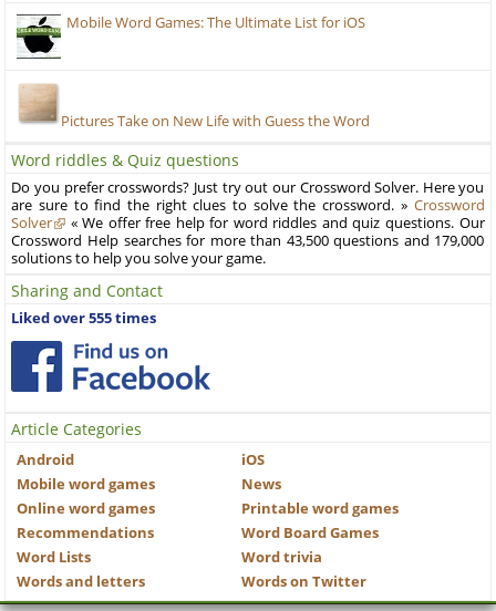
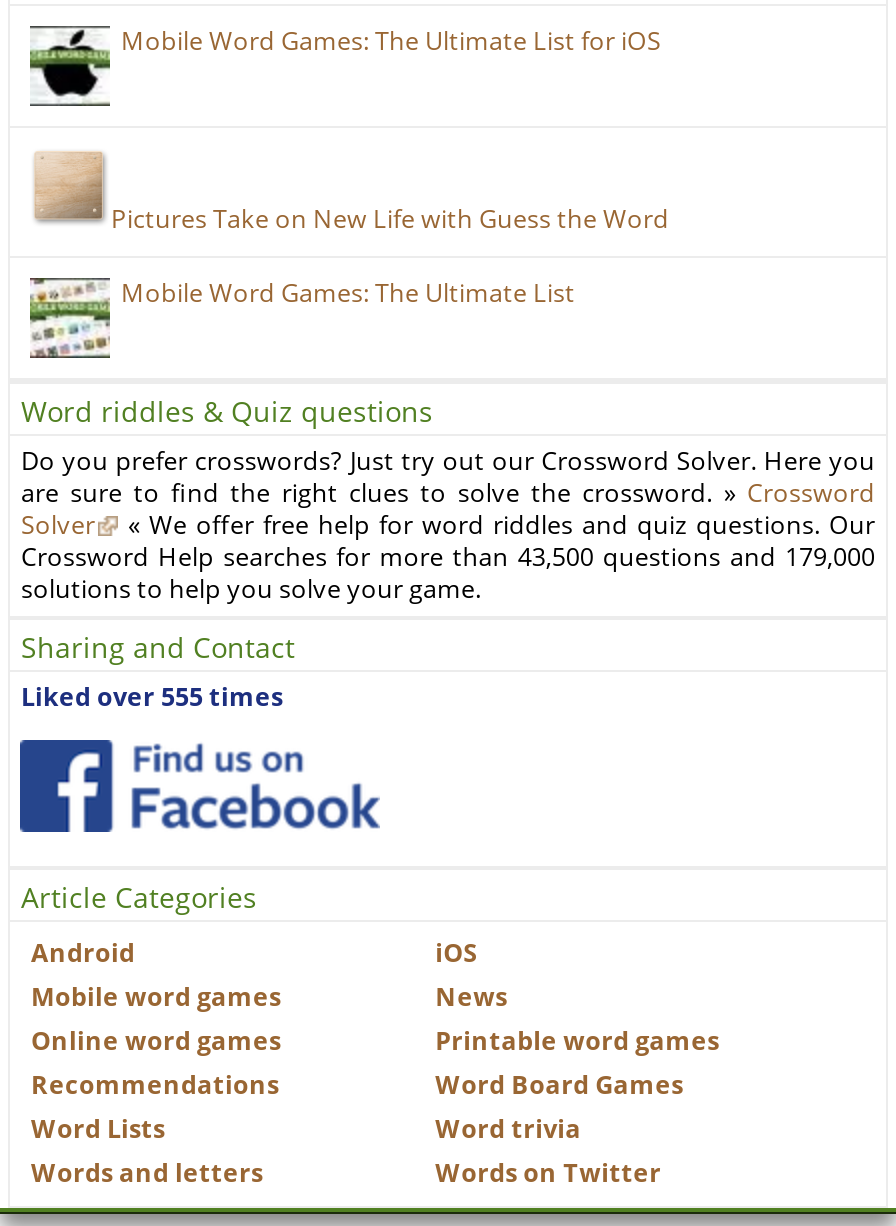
+ [image]
+ Mobile Word Games: The Ultimate List
